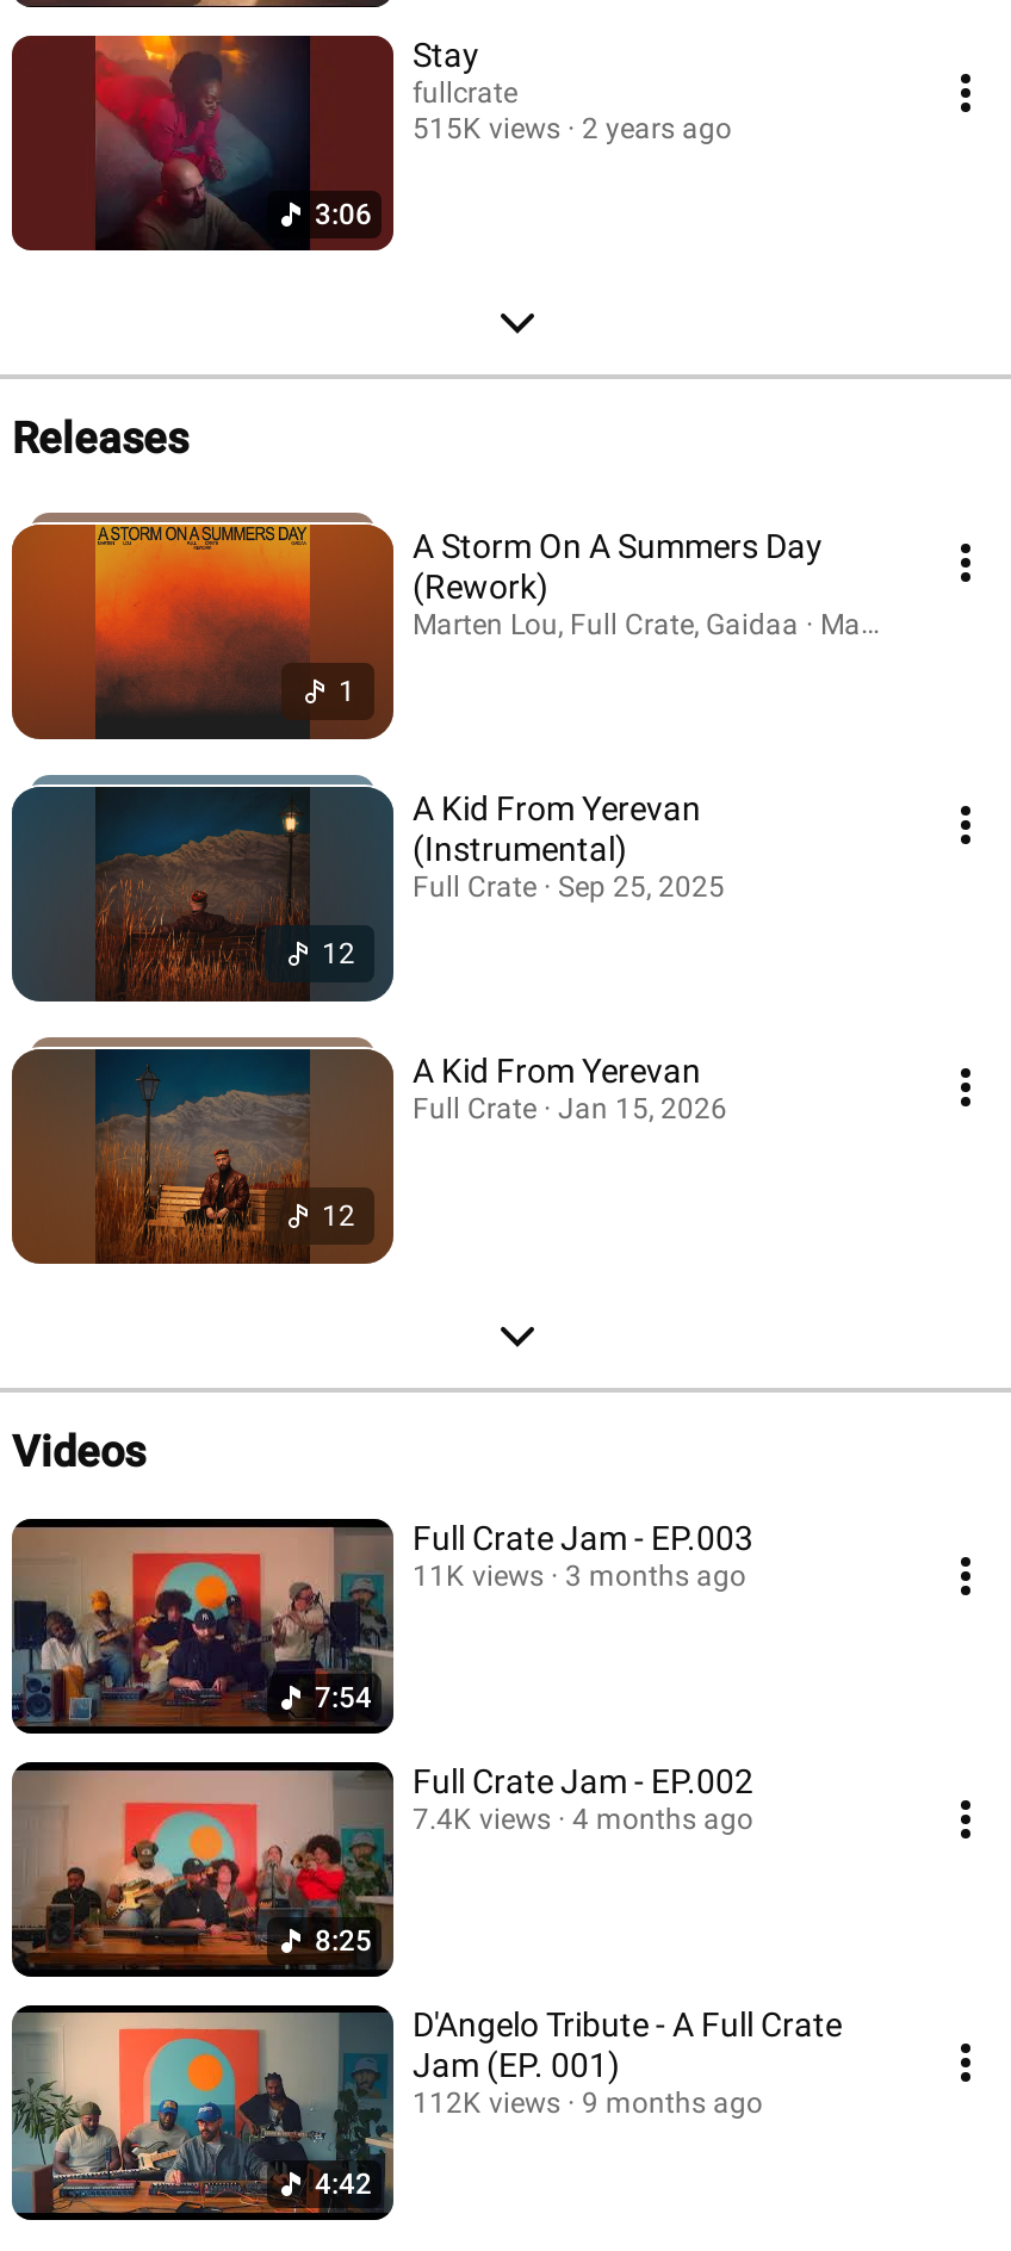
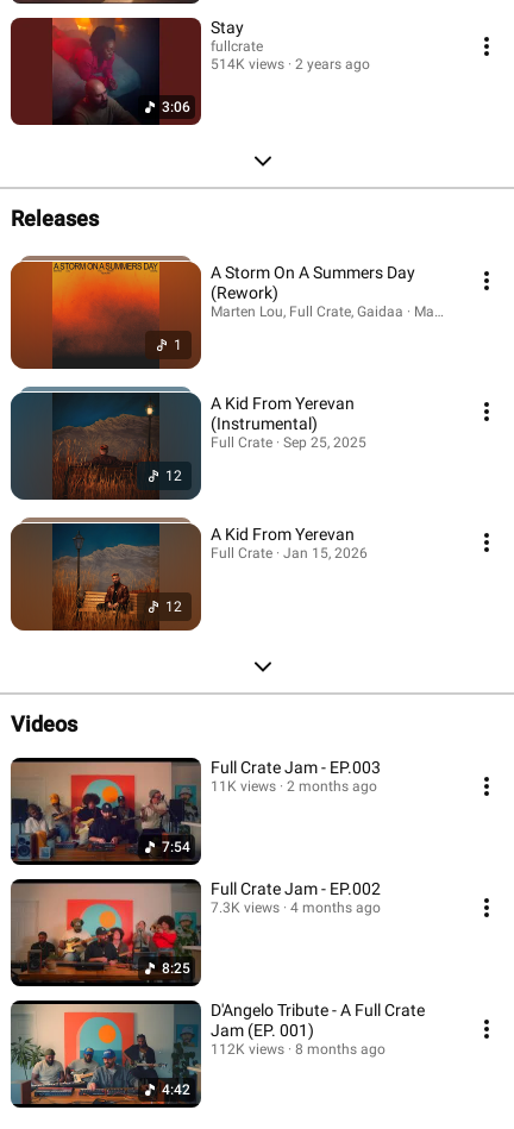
- 515K views 2 years ago
+ 514K views 2 years ago

- 11K views 3 months ago
+ 11K views 2 months ago

- 7.4K views 4 months ago
+ 7.3K views 4 months ago

- 112K views 9 months ago
+ 112K views 8 months ago
